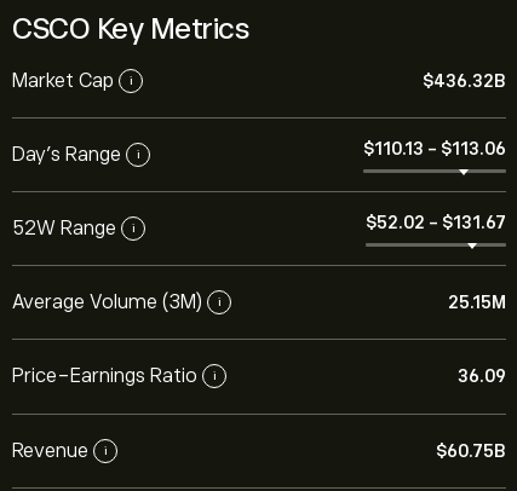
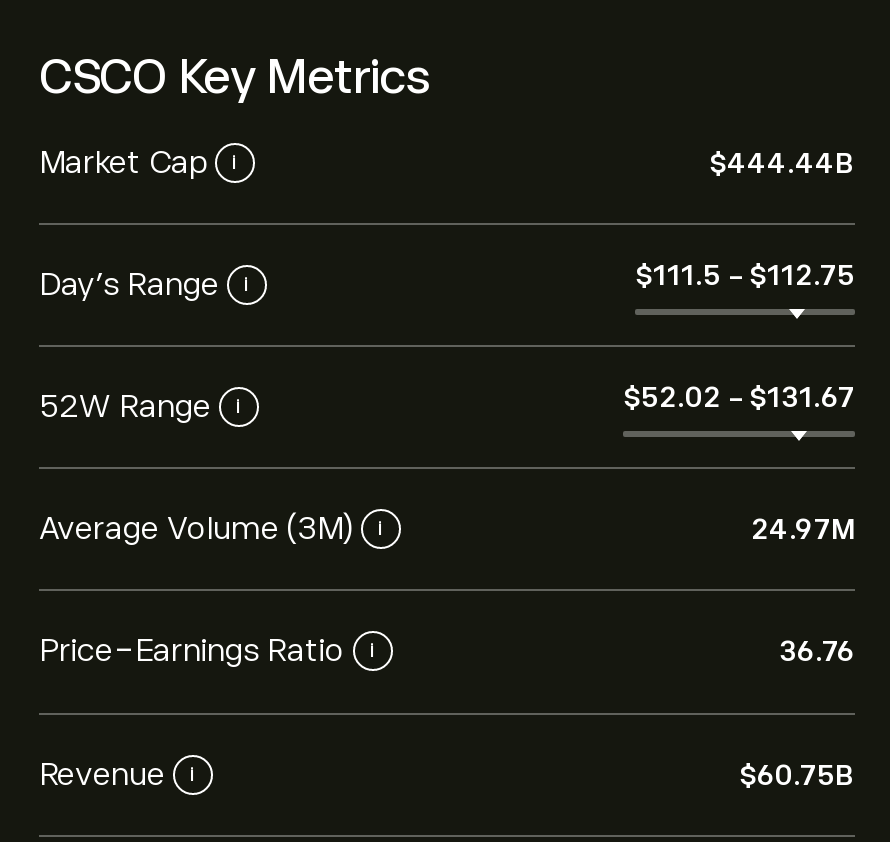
- $436.32B
+ $444.44B

- $110.13 - $113.06
+ $111.5 - $112.75

- 25.15M
+ 24.97M

- 36.09
+ 36.76
